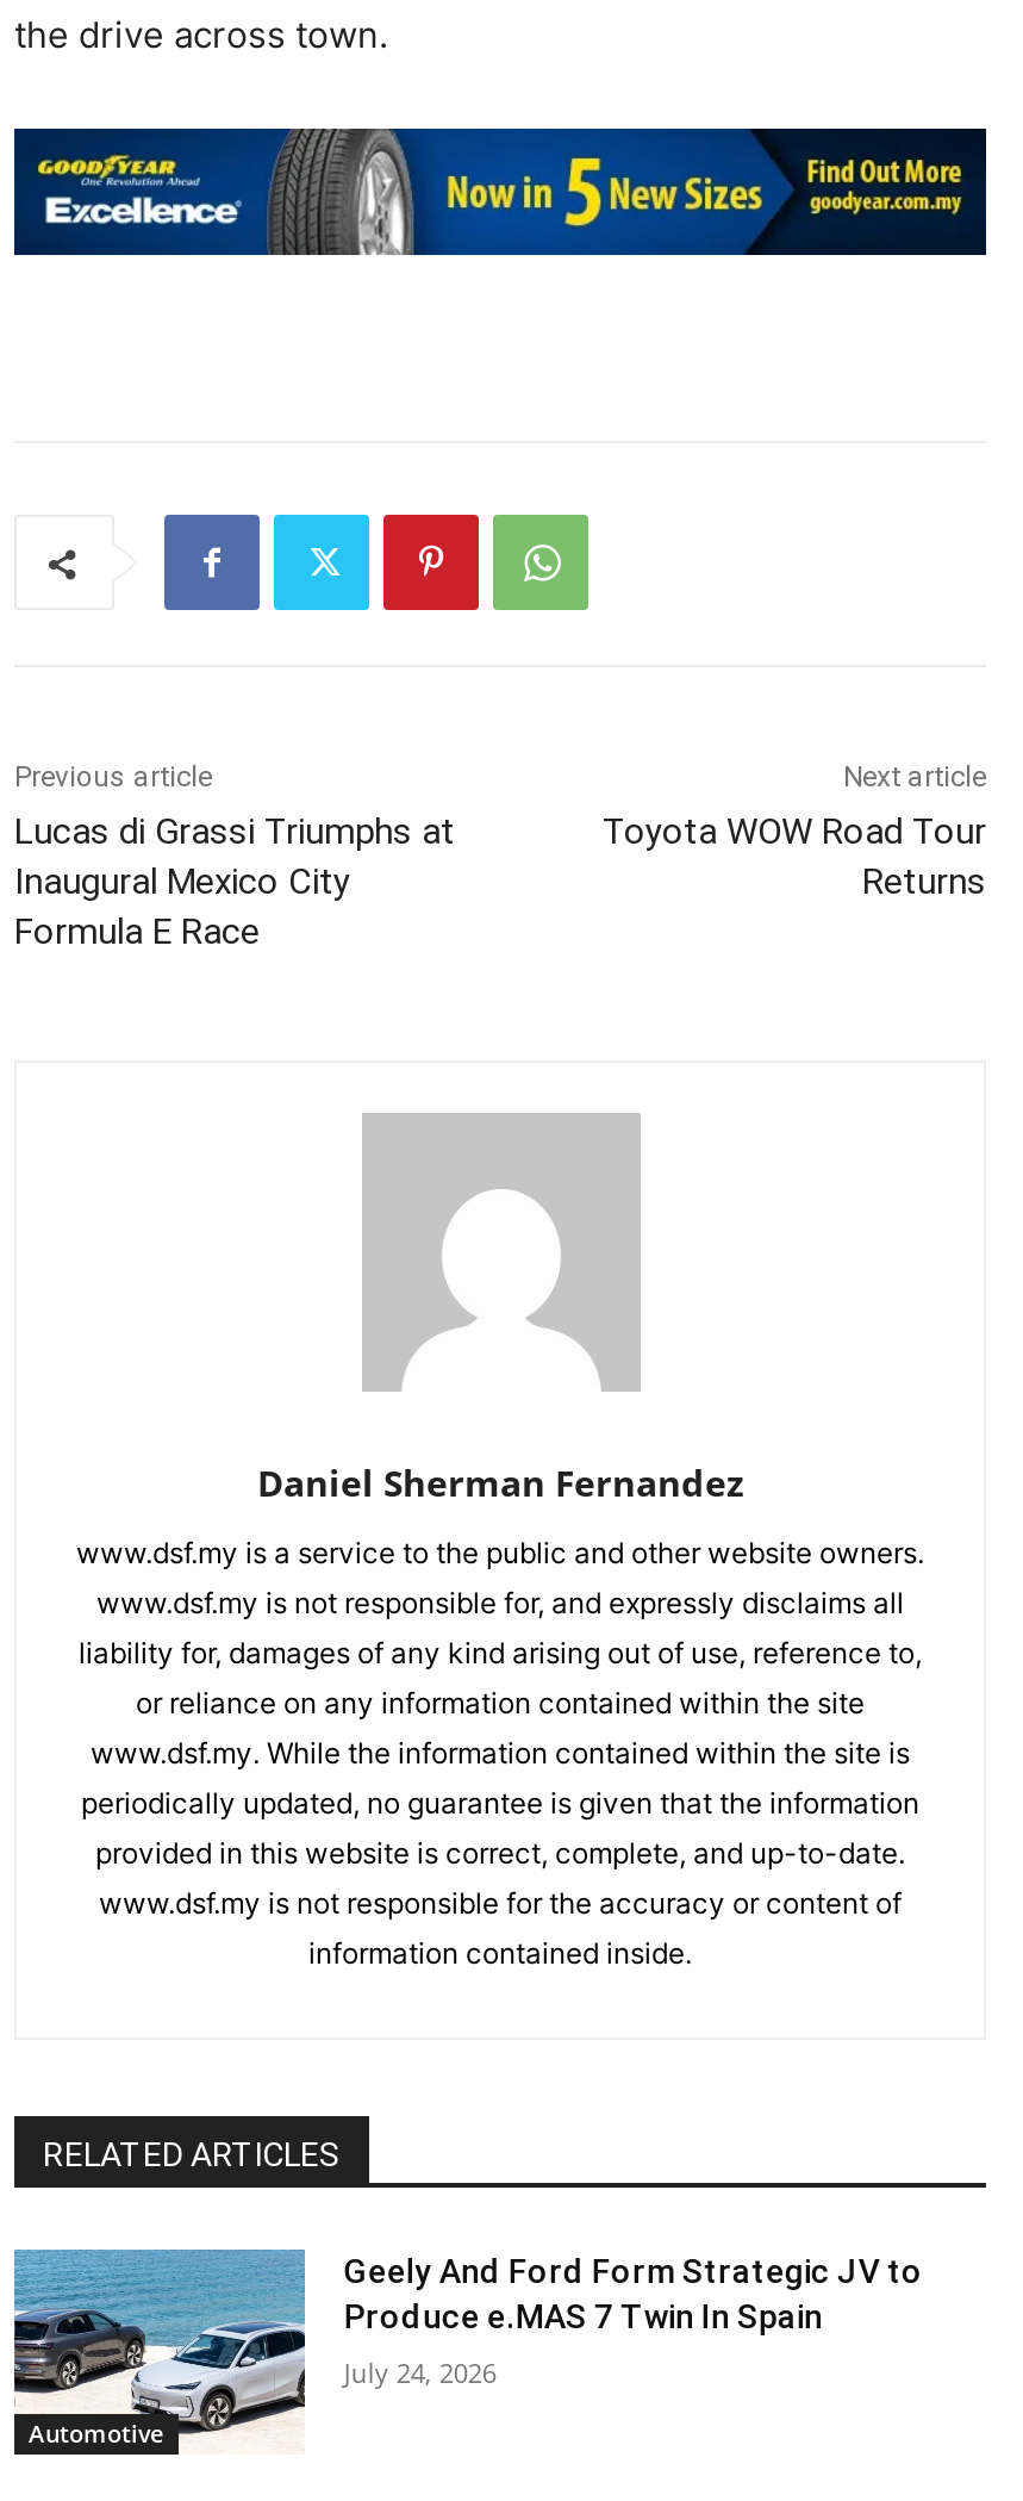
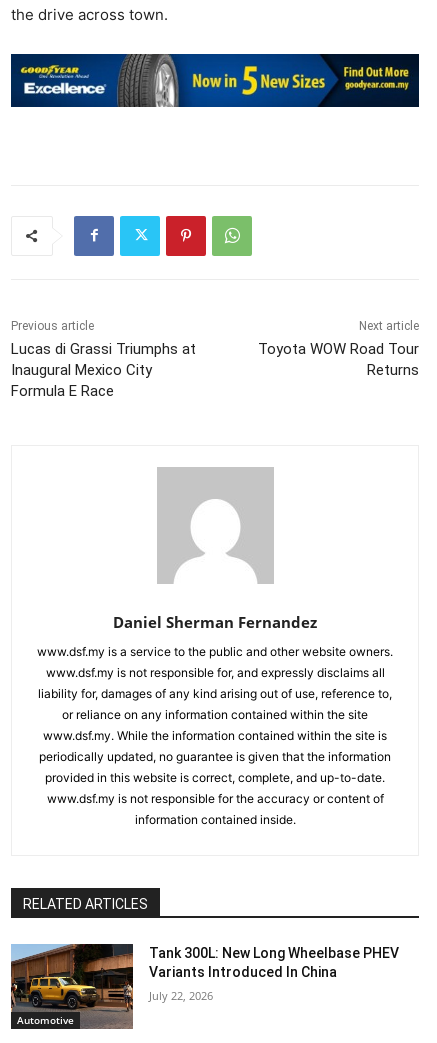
- [image]
- Geely And Ford Form Strategic JV to
- Produce e.MAS 7 Twin In Spain
+ [image]
+ Tank 300L: New Long Wheelbase PHEV
+ Variants Introduced In China

- July 24, 2026
+ July 22, 2026
